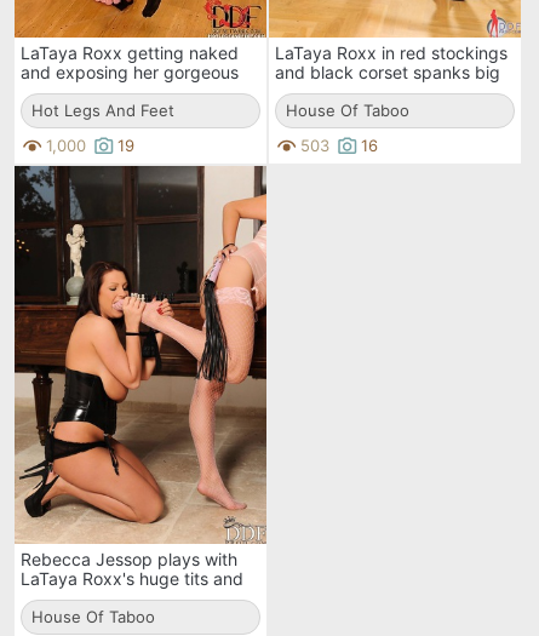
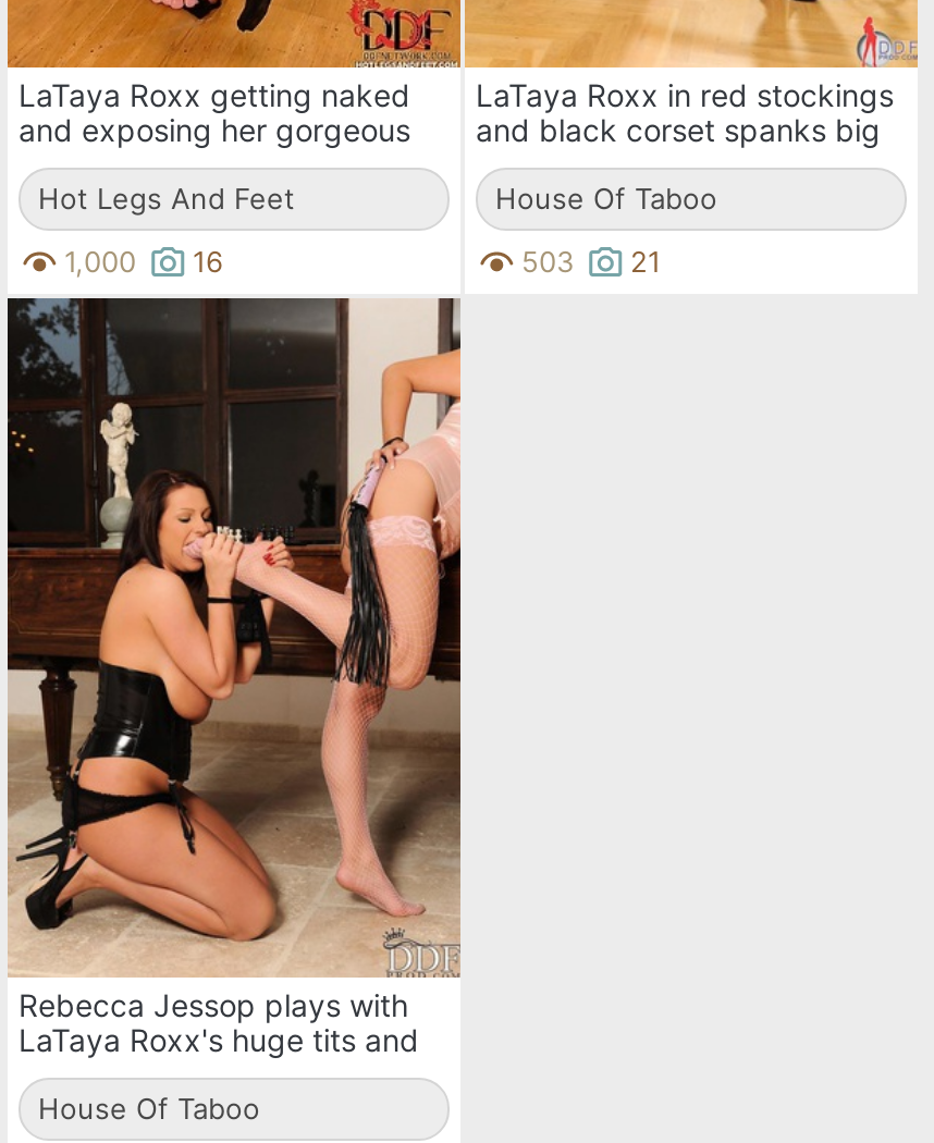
- 1,000 19
+ 1,000 16

- 503 16
+ 503 21
